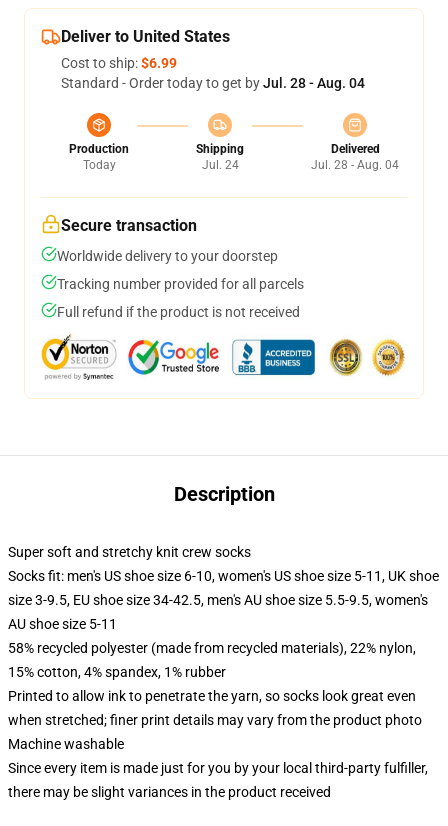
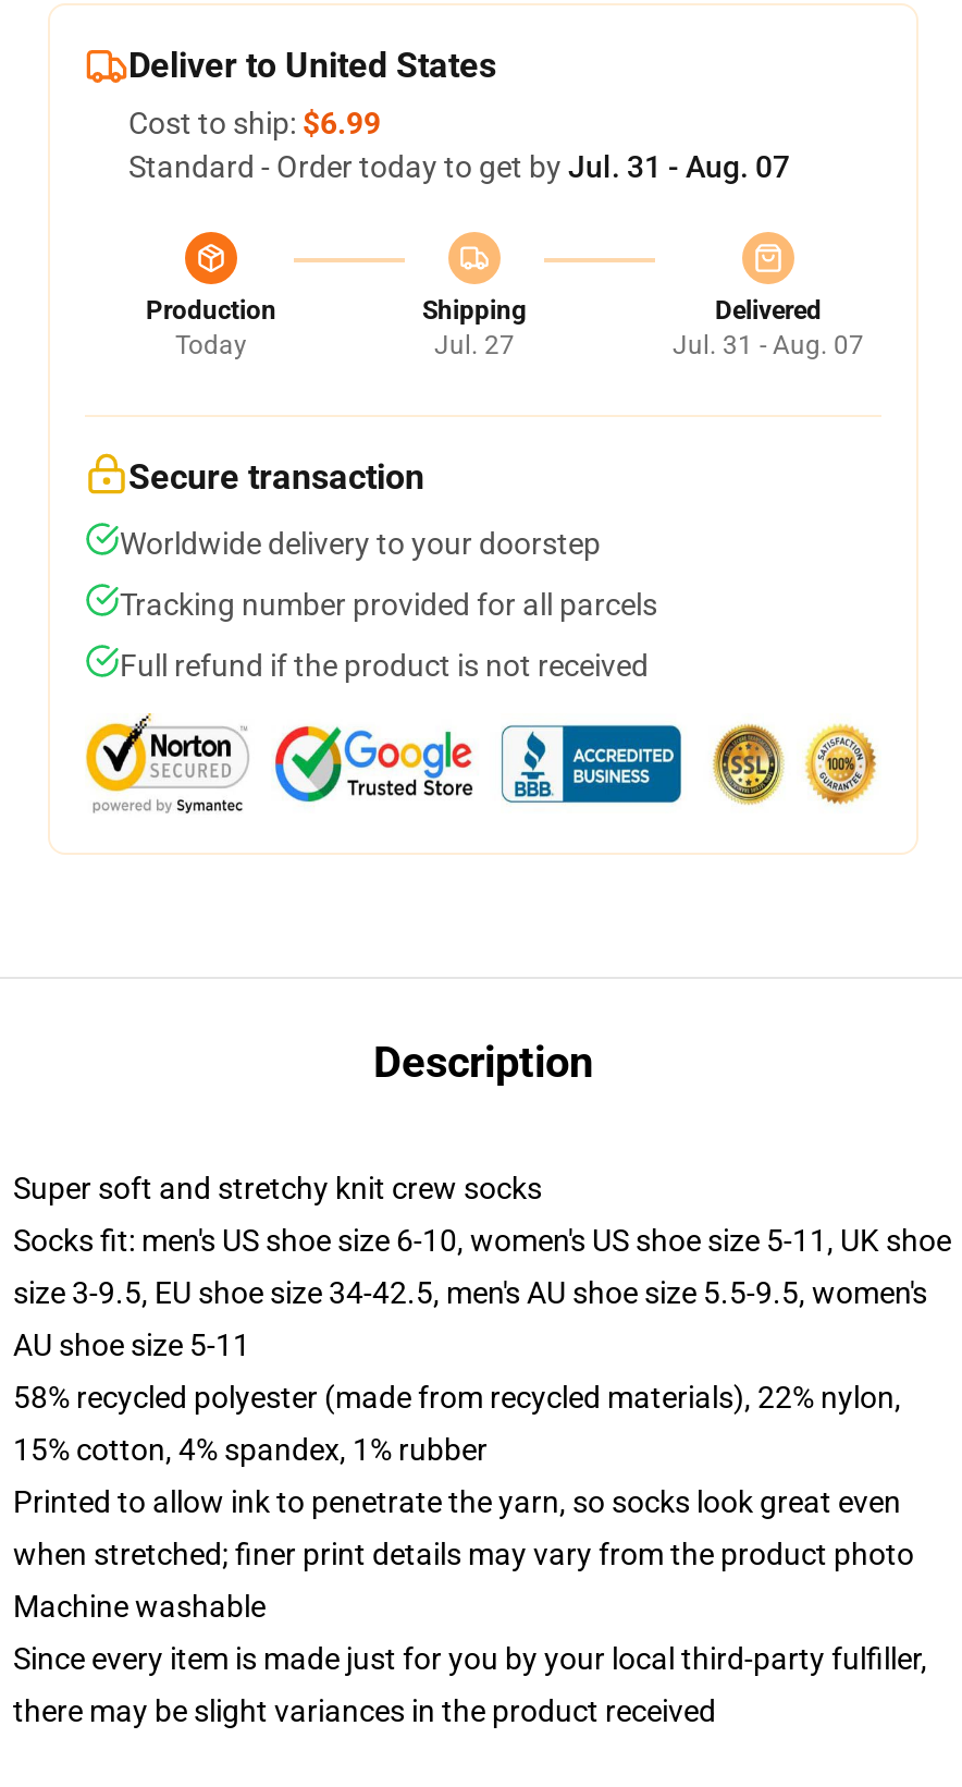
- Standard - Order today to get by Jul. 28 - Aug. 04
+ Standard - Order today to get by Jul. 31 - Aug. 07

- Jul. 24
+ Jul. 27

- Jul. 28 - Aug. 04
+ Jul. 31 - Aug. 07
